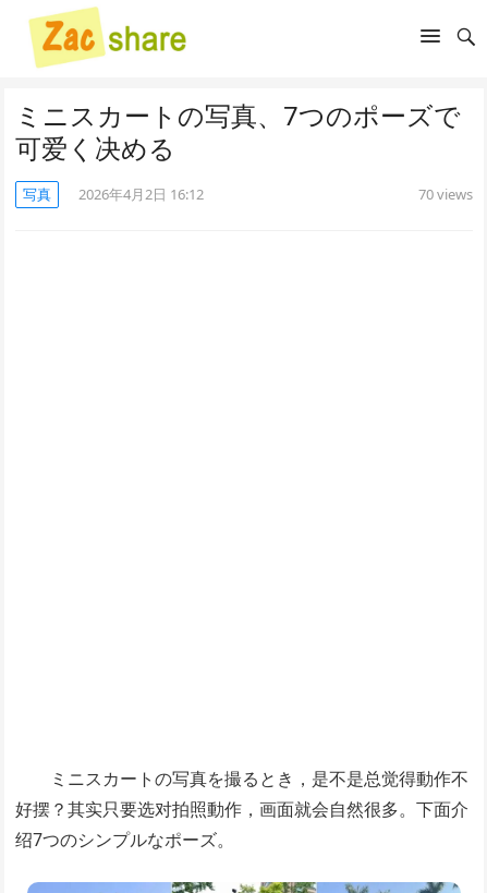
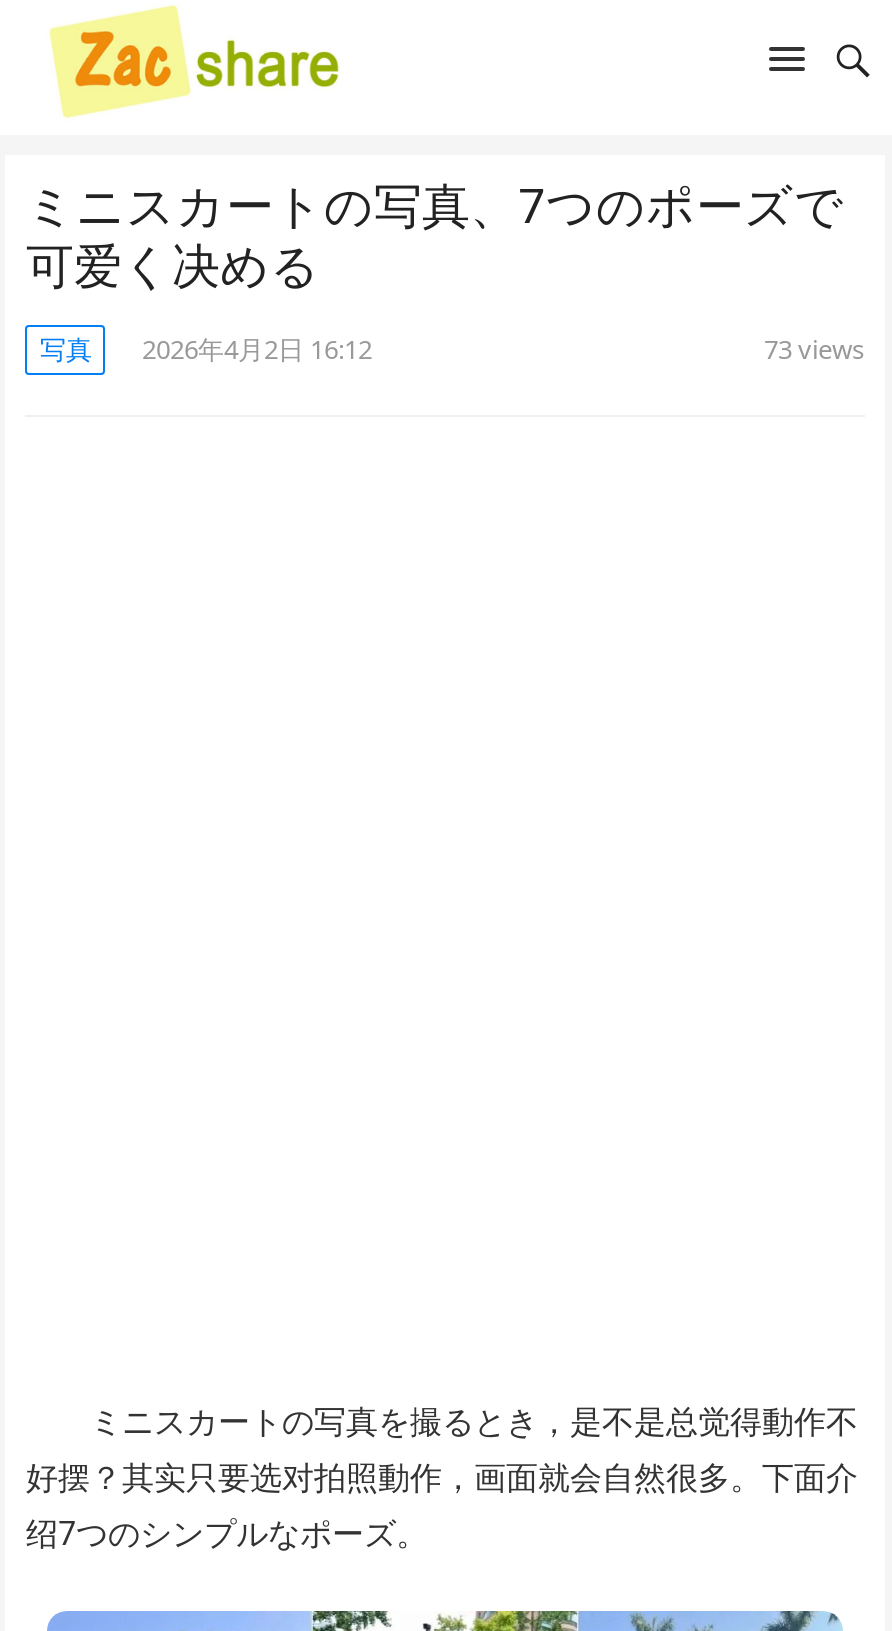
- 70views
+ 73views
